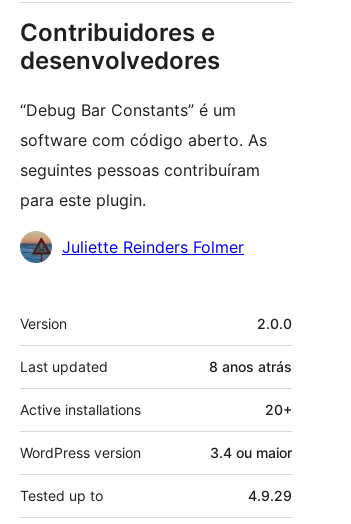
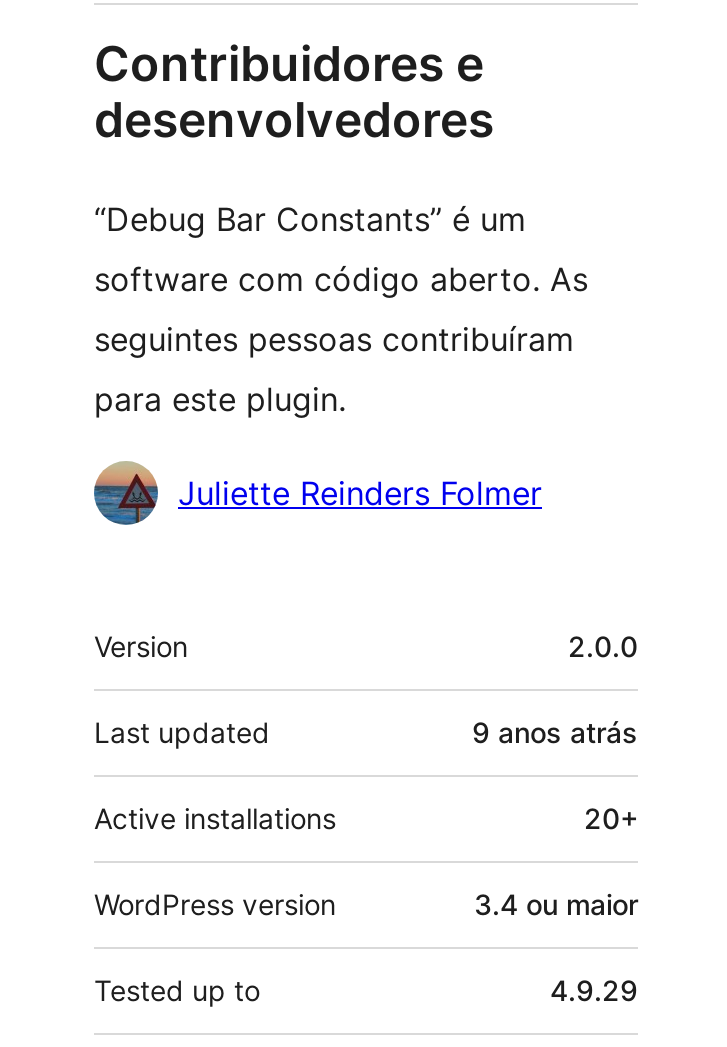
- 8 anos atrás
+ 9 anos atrás
